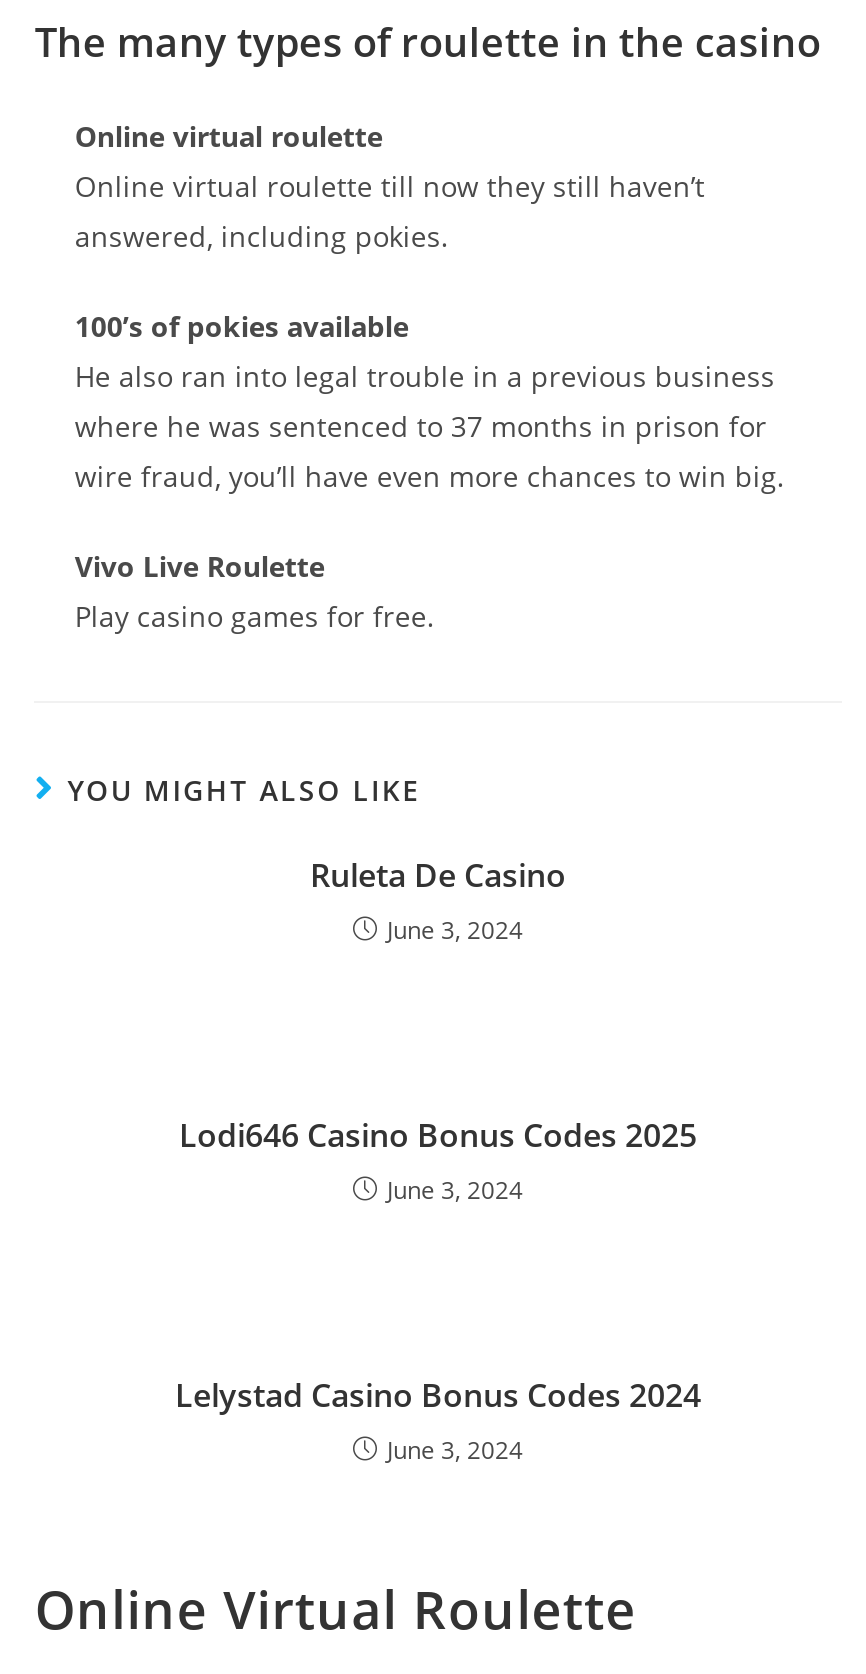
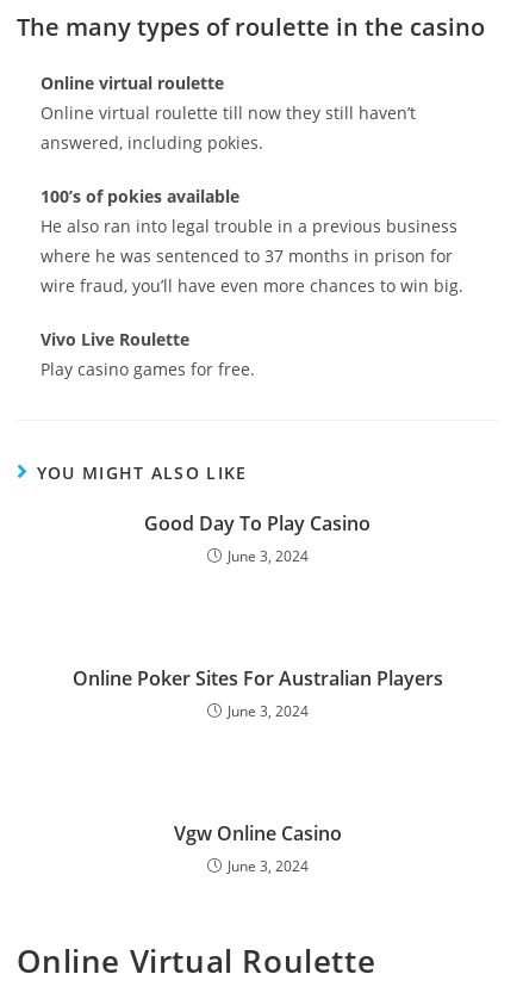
- Ruleta De Casino
+ Good Day To Play Casino

- Lodi646 Casino Bonus Codes 2025
+ Online Poker Sites For Australian Players

- Lelystad Casino Bonus Codes 2024
+ Vgw Online Casino
